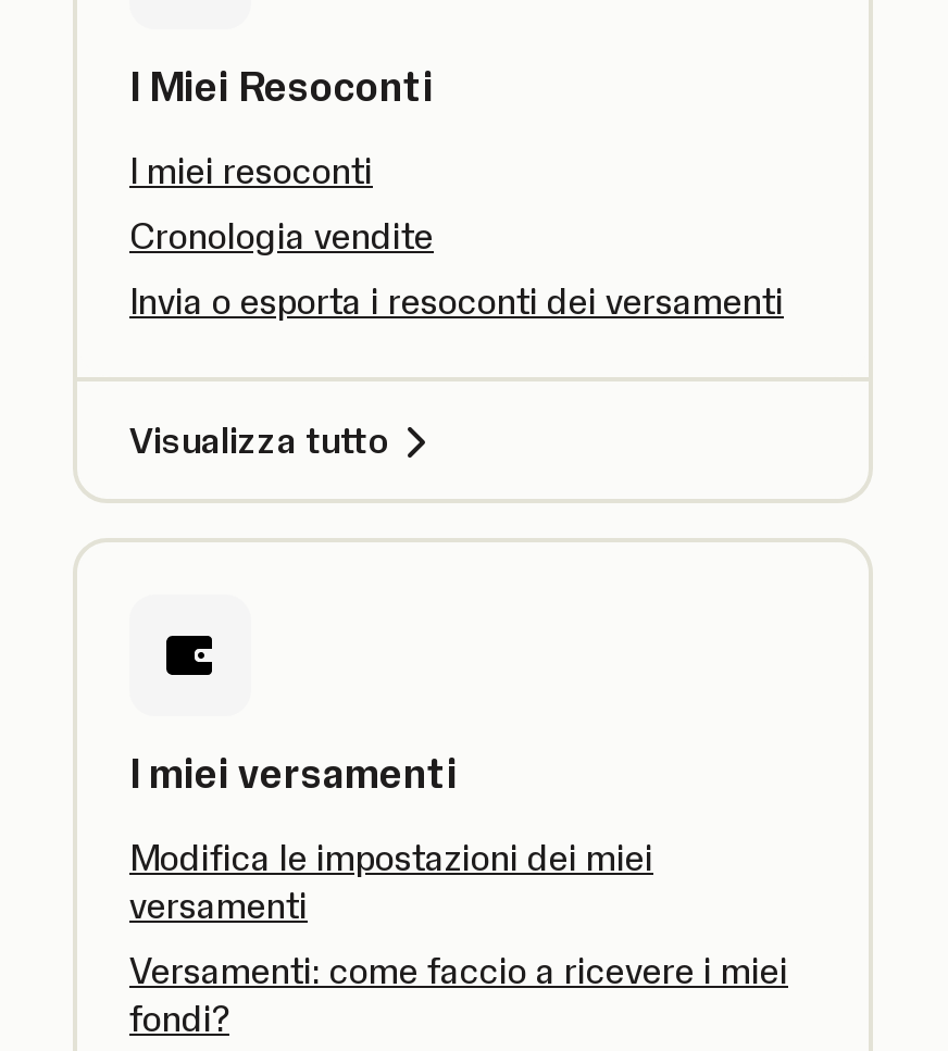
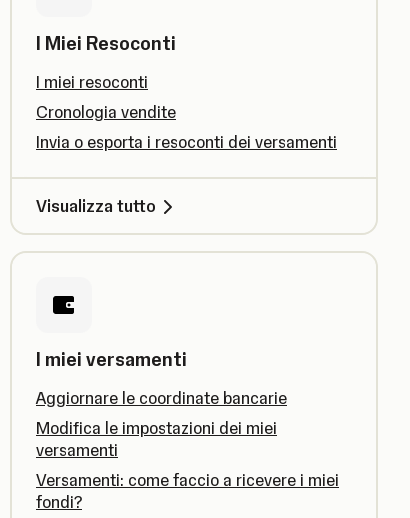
+ Aggiornare le coordinate bancarie
